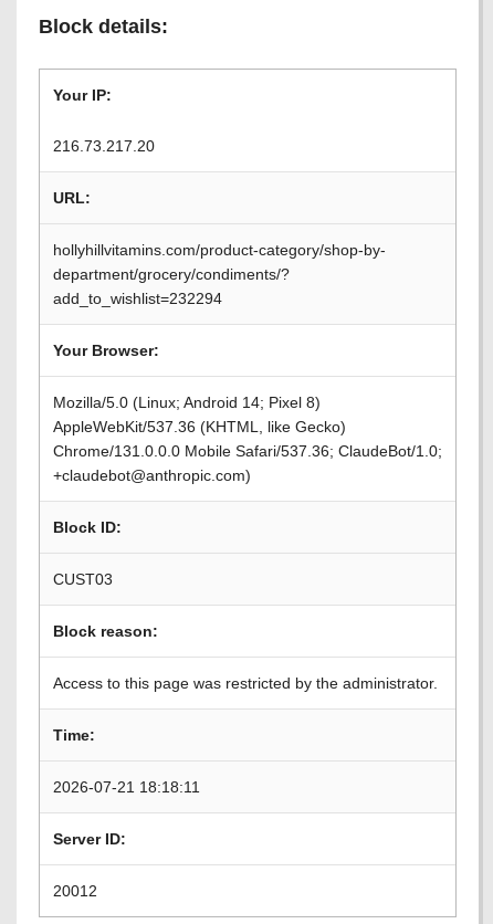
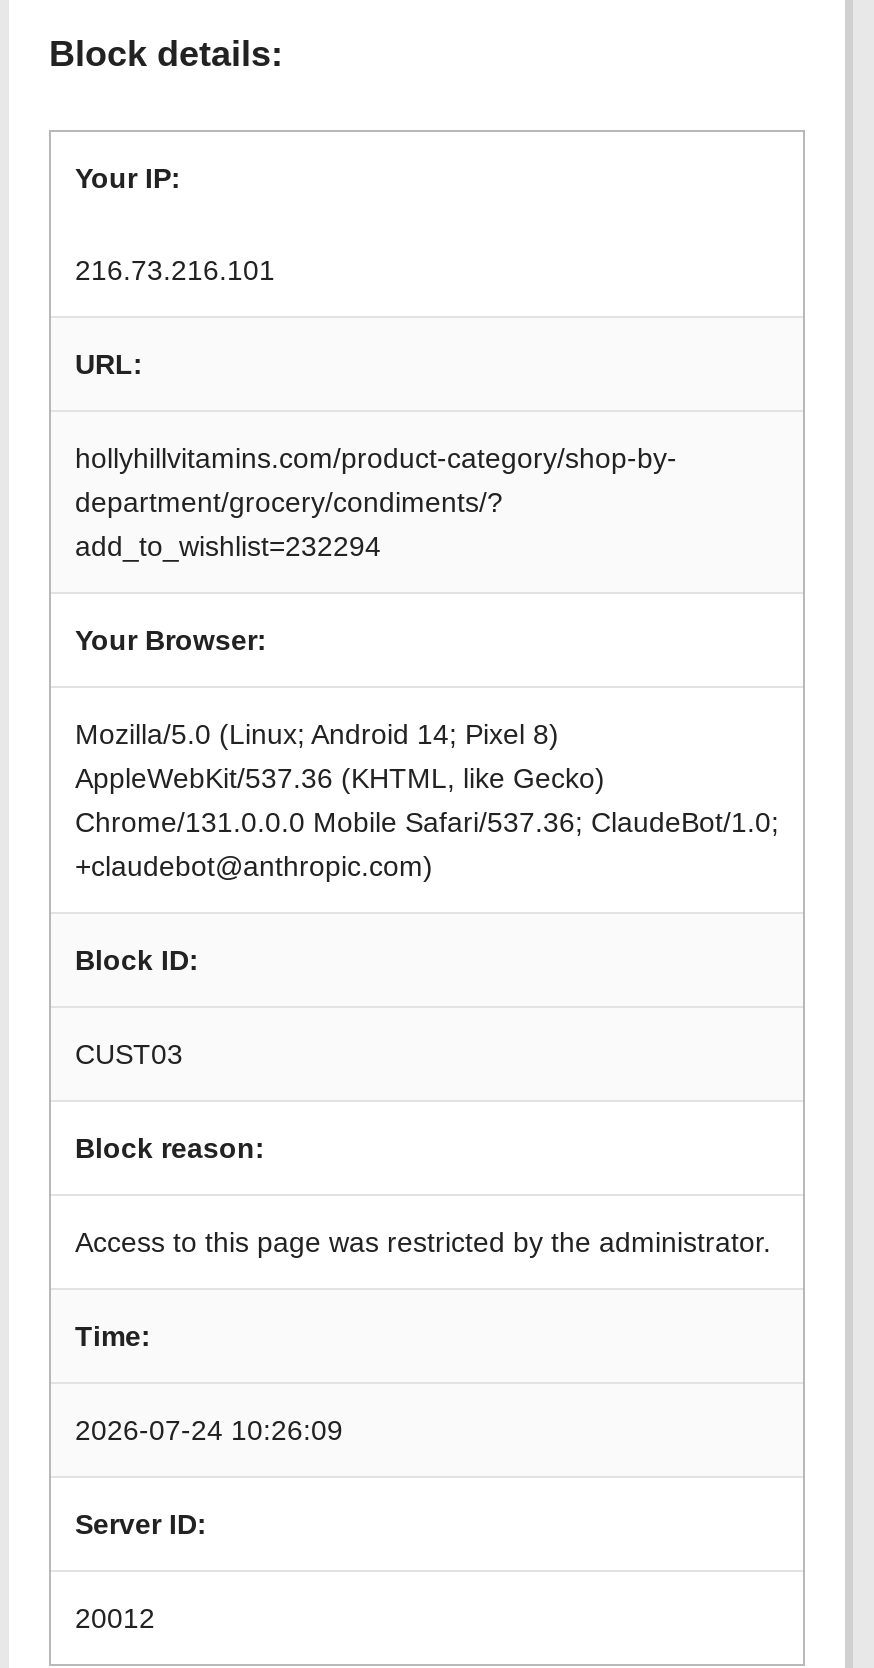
- 216.73.217.20
+ 216.73.216.101

- 2026-07-21 18:18:11
+ 2026-07-24 10:26:09
